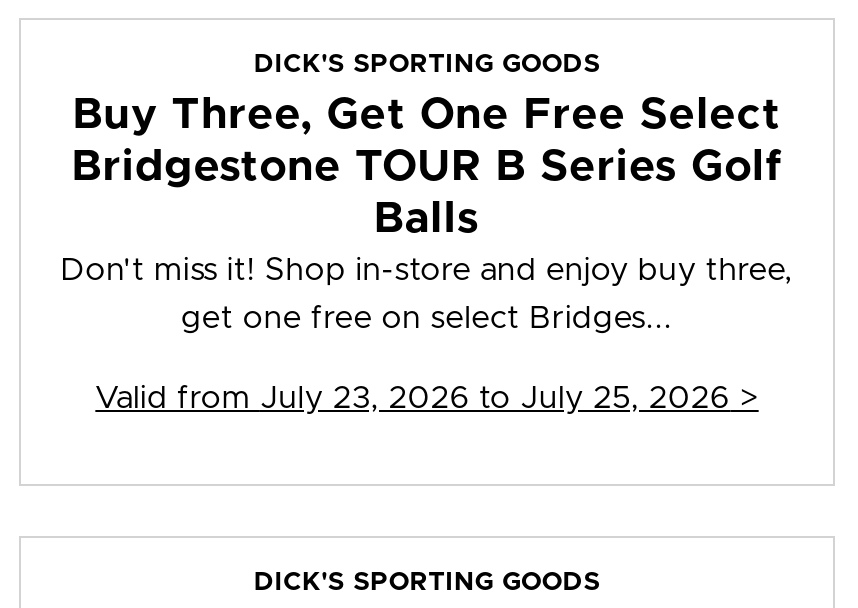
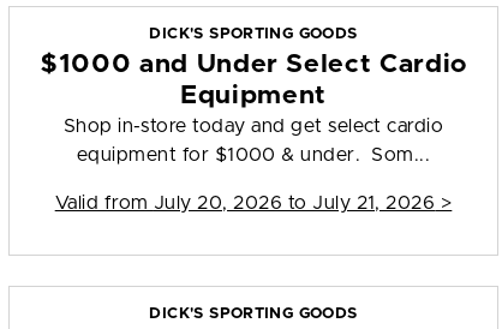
- Buy Three, Get One Free Select
- Bridgestone TOUR B Series Golf
- Balls
- Don't miss it! Shop in-store and enjoy buy three,
+ $1000 and Under Select Cardio
+ Equipment
+ Shop in-store today and get select cardio

- get one free on select Bridges...
+ equipment for $1000 & under. Som...

- Valid from July 23, 2026 to July 25, 2026 >
+ Valid from July 20, 2026 to July 21, 2026 >
